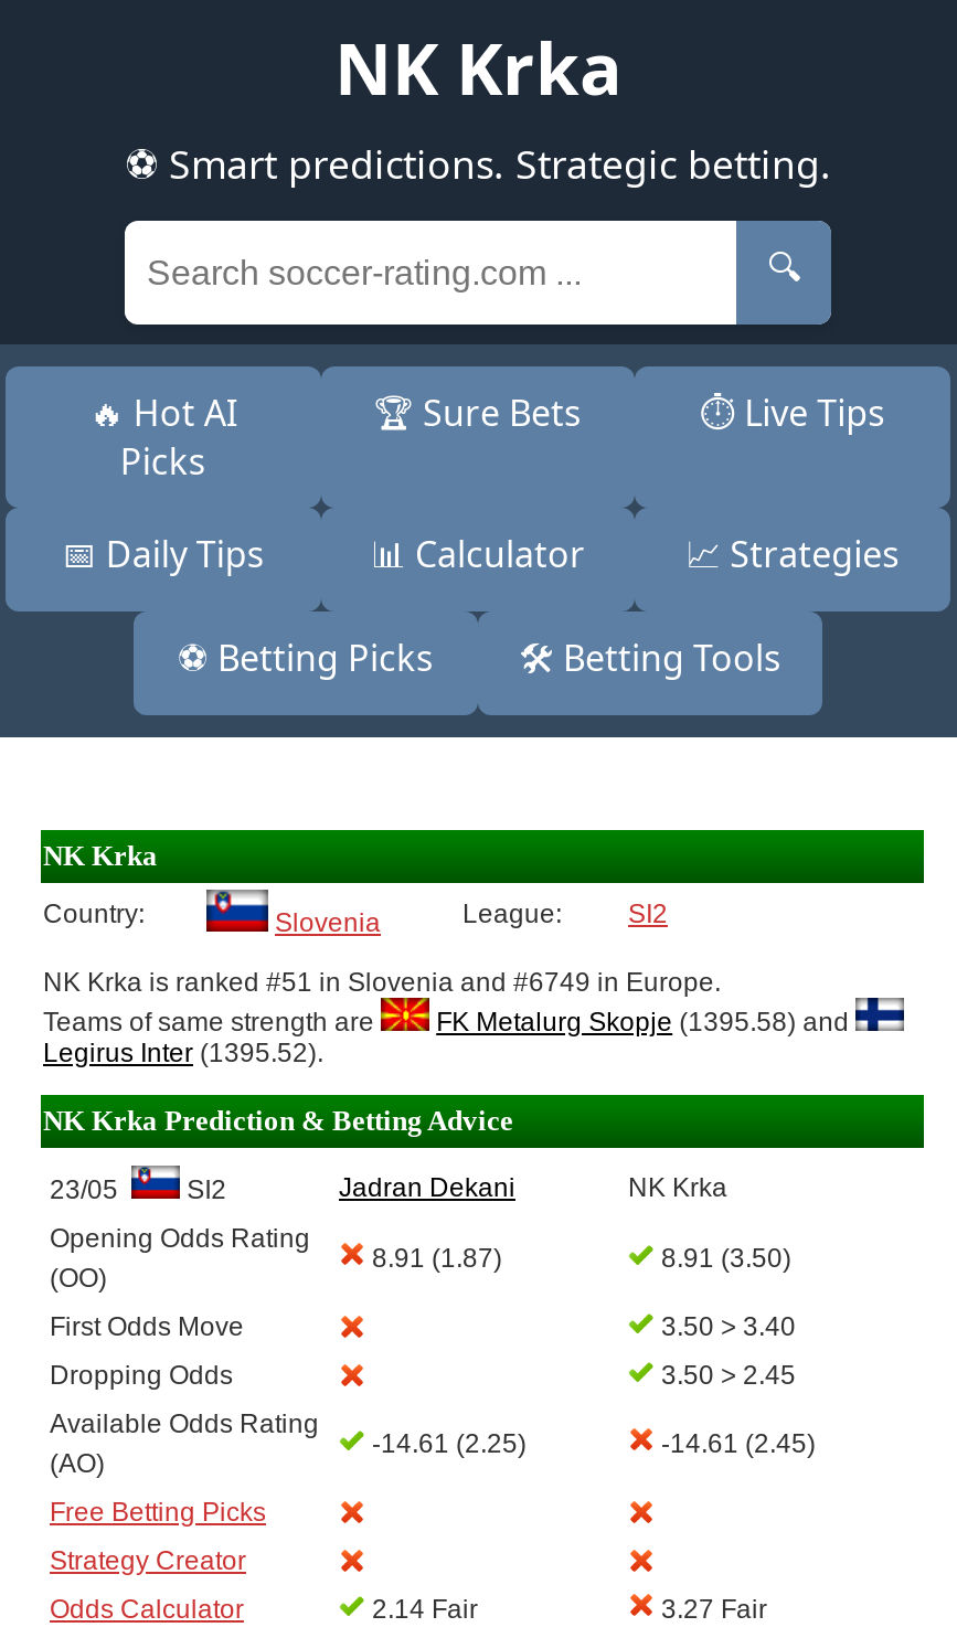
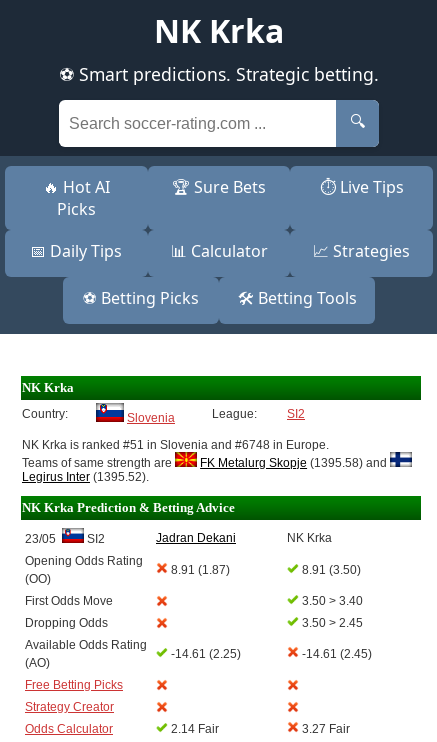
- NK Krka is ranked #51 in Slovenia and #6749 in Europe.
+ NK Krka is ranked #51 in Slovenia and #6748 in Europe.
